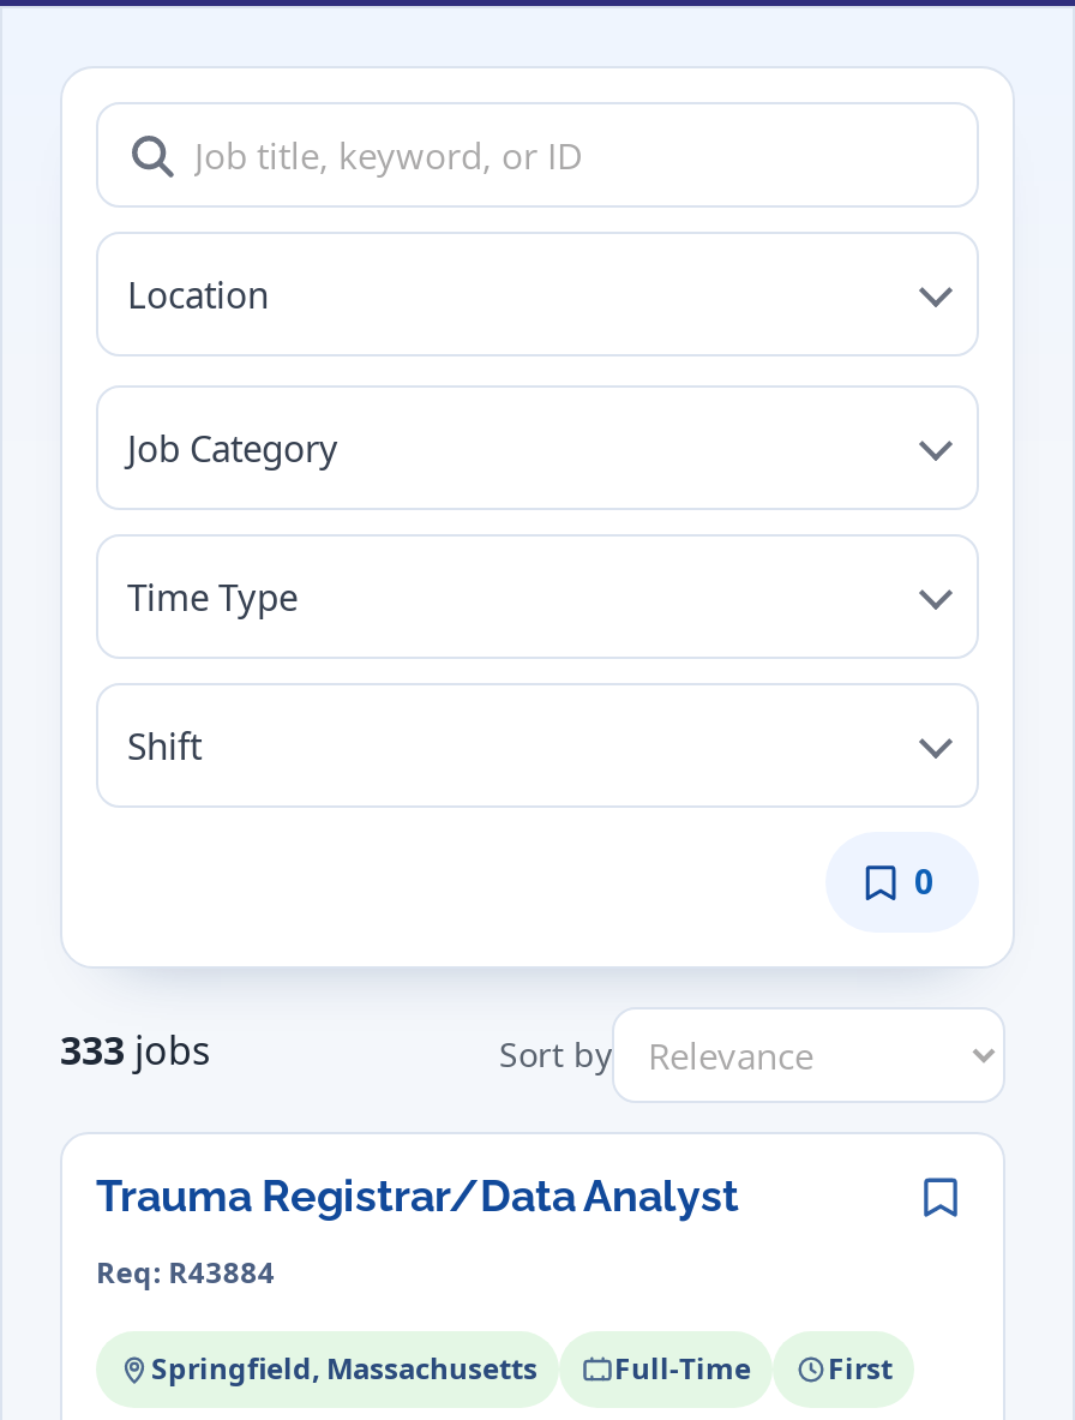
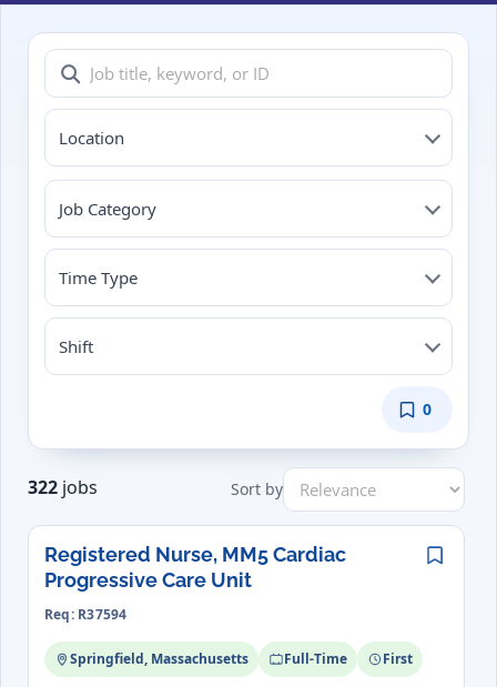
- 333 jobs
+ 322 jobs

- Trauma Registrar/Data Analyst
+ Registered Nurse, MM5 Cardiac
+ Progressive Care Unit

- Req: R43884
+ Req: R37594
